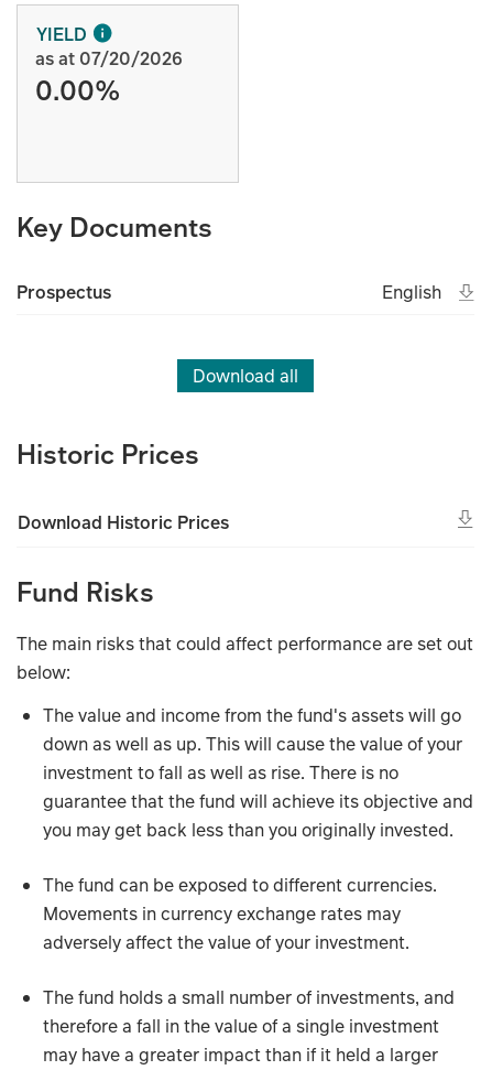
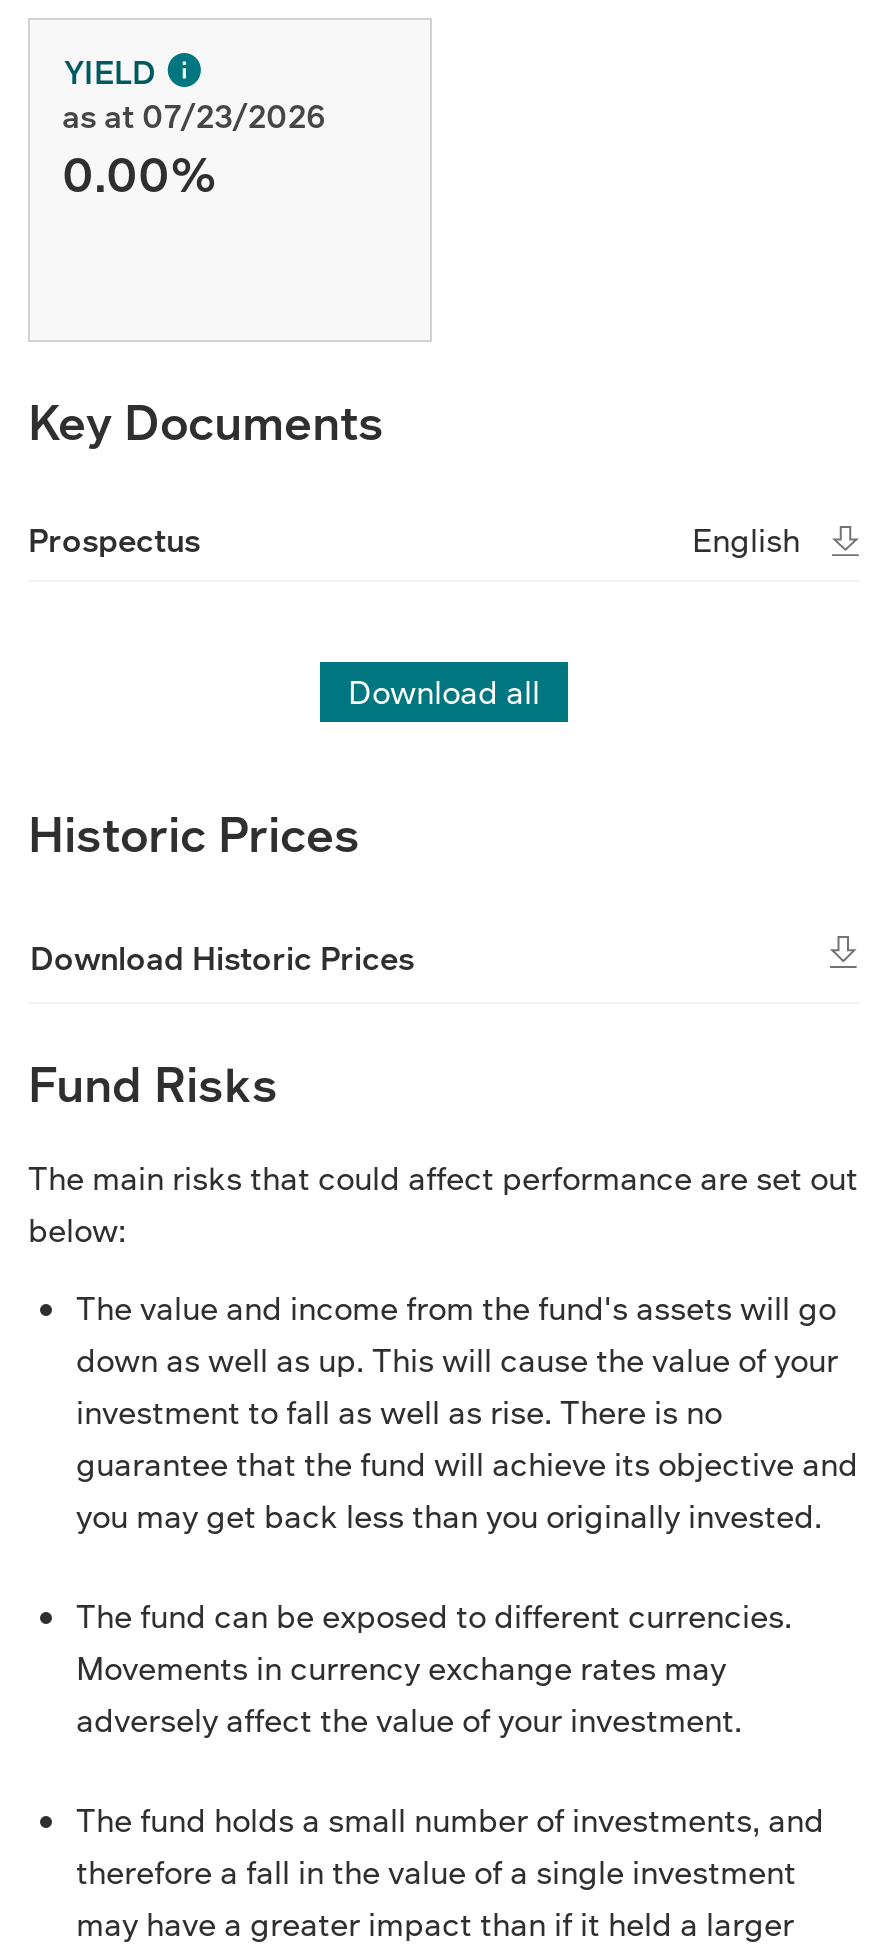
- as at 07/20/2026
+ as at 07/23/2026
